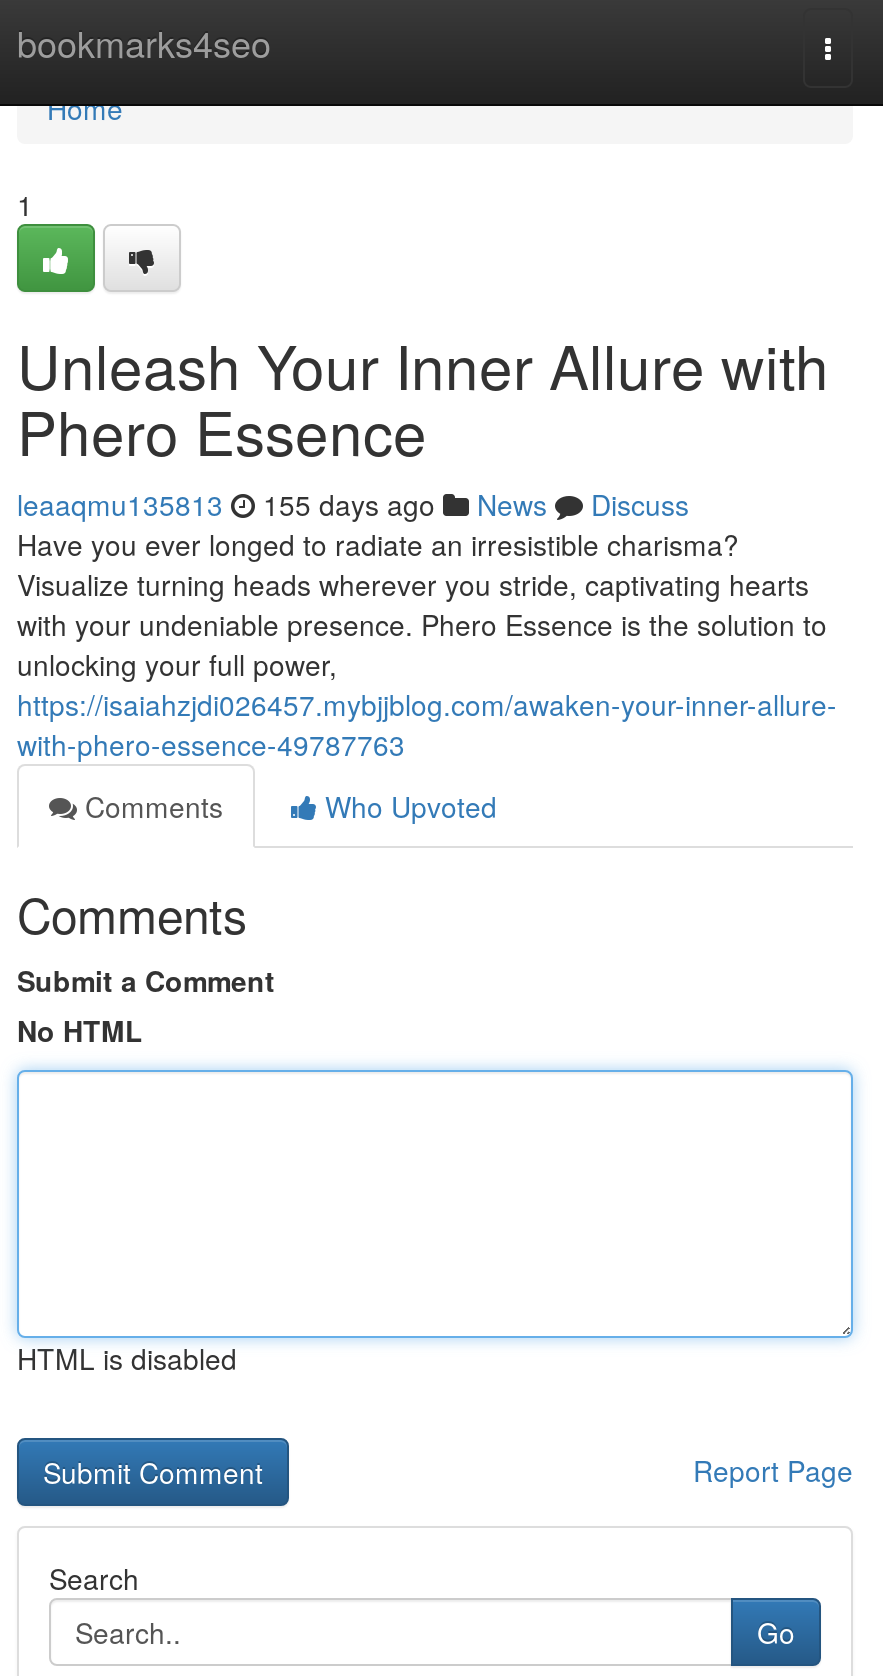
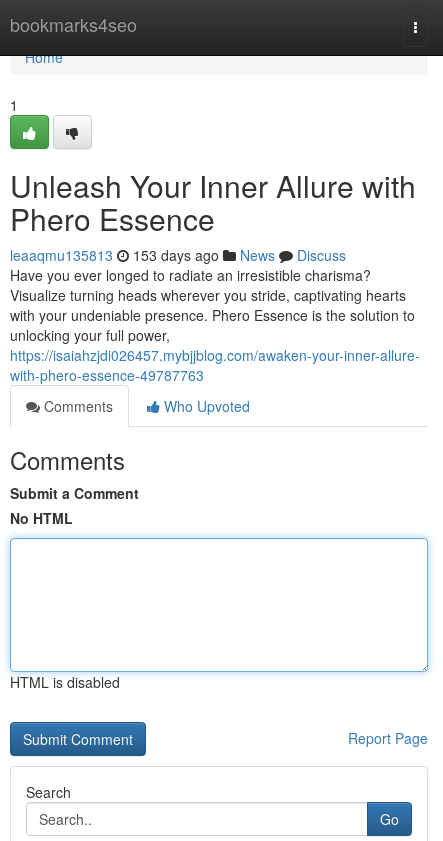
- leaaqmu135813 155 days ago News Discuss
+ leaaqmu135813 153 days ago News Discuss
